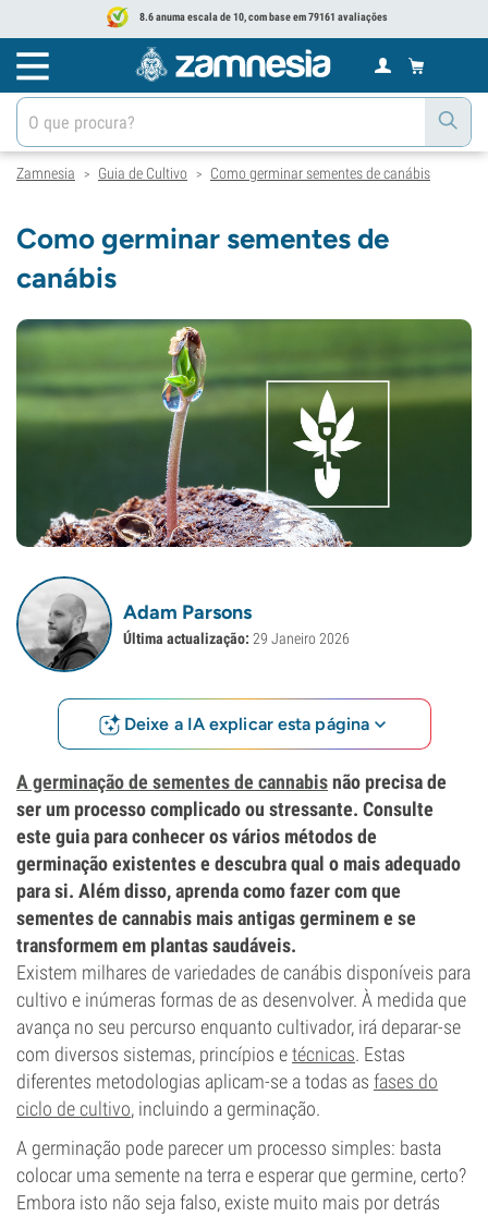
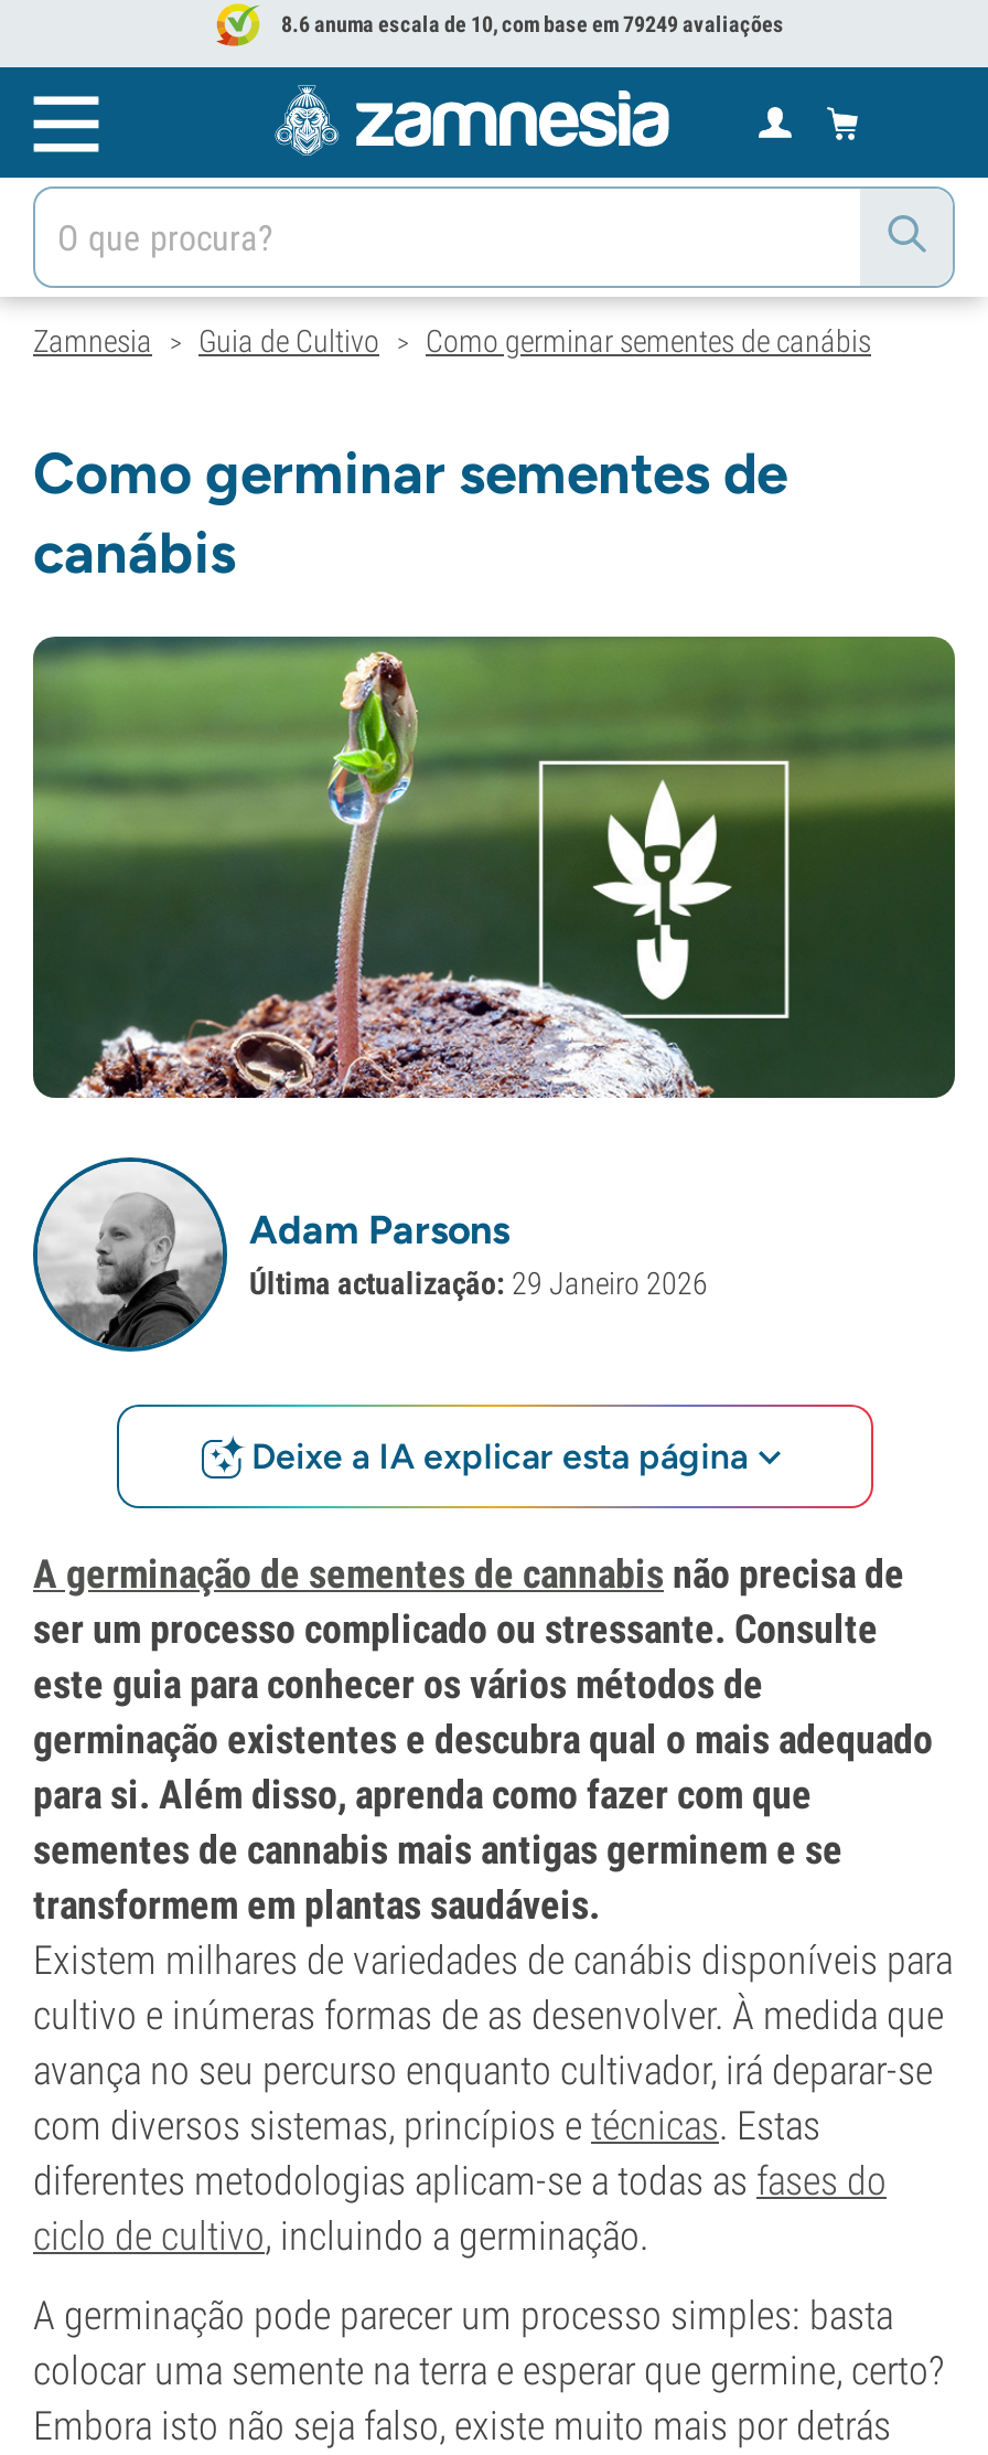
- 8.6 anuma escala de 10, com base em 79161 avaliações
+ 8.6 anuma escala de 10, com base em 79249 avaliações
